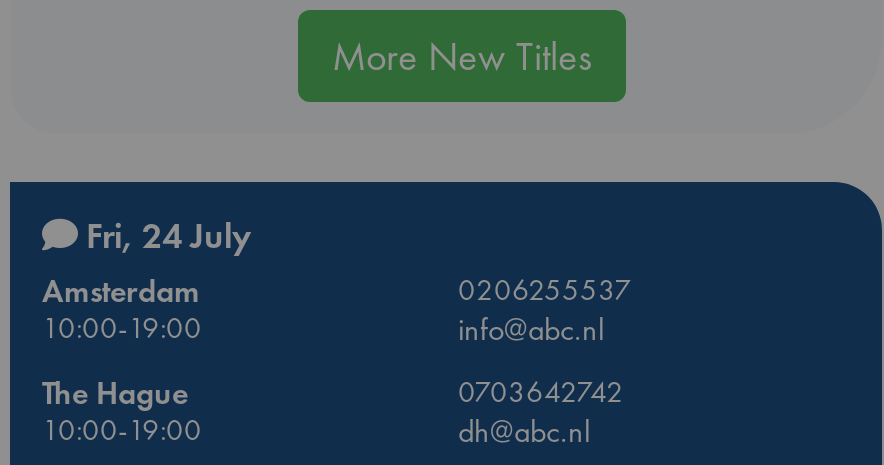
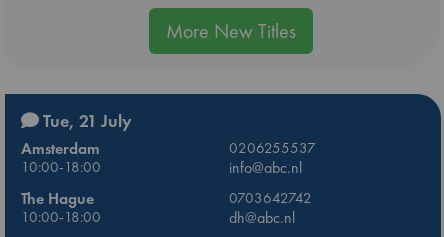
- Fri, 24 July
+ Tue, 21 July

- 10:00-19:00
+ 10:00-18:00

- 10:00-19:00
+ 10:00-18:00
